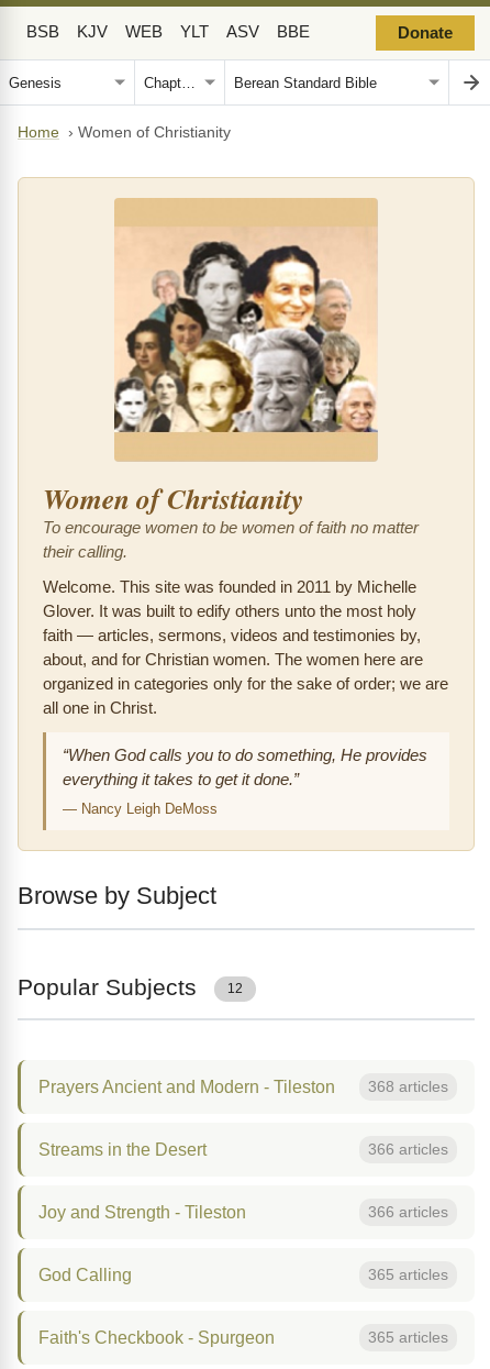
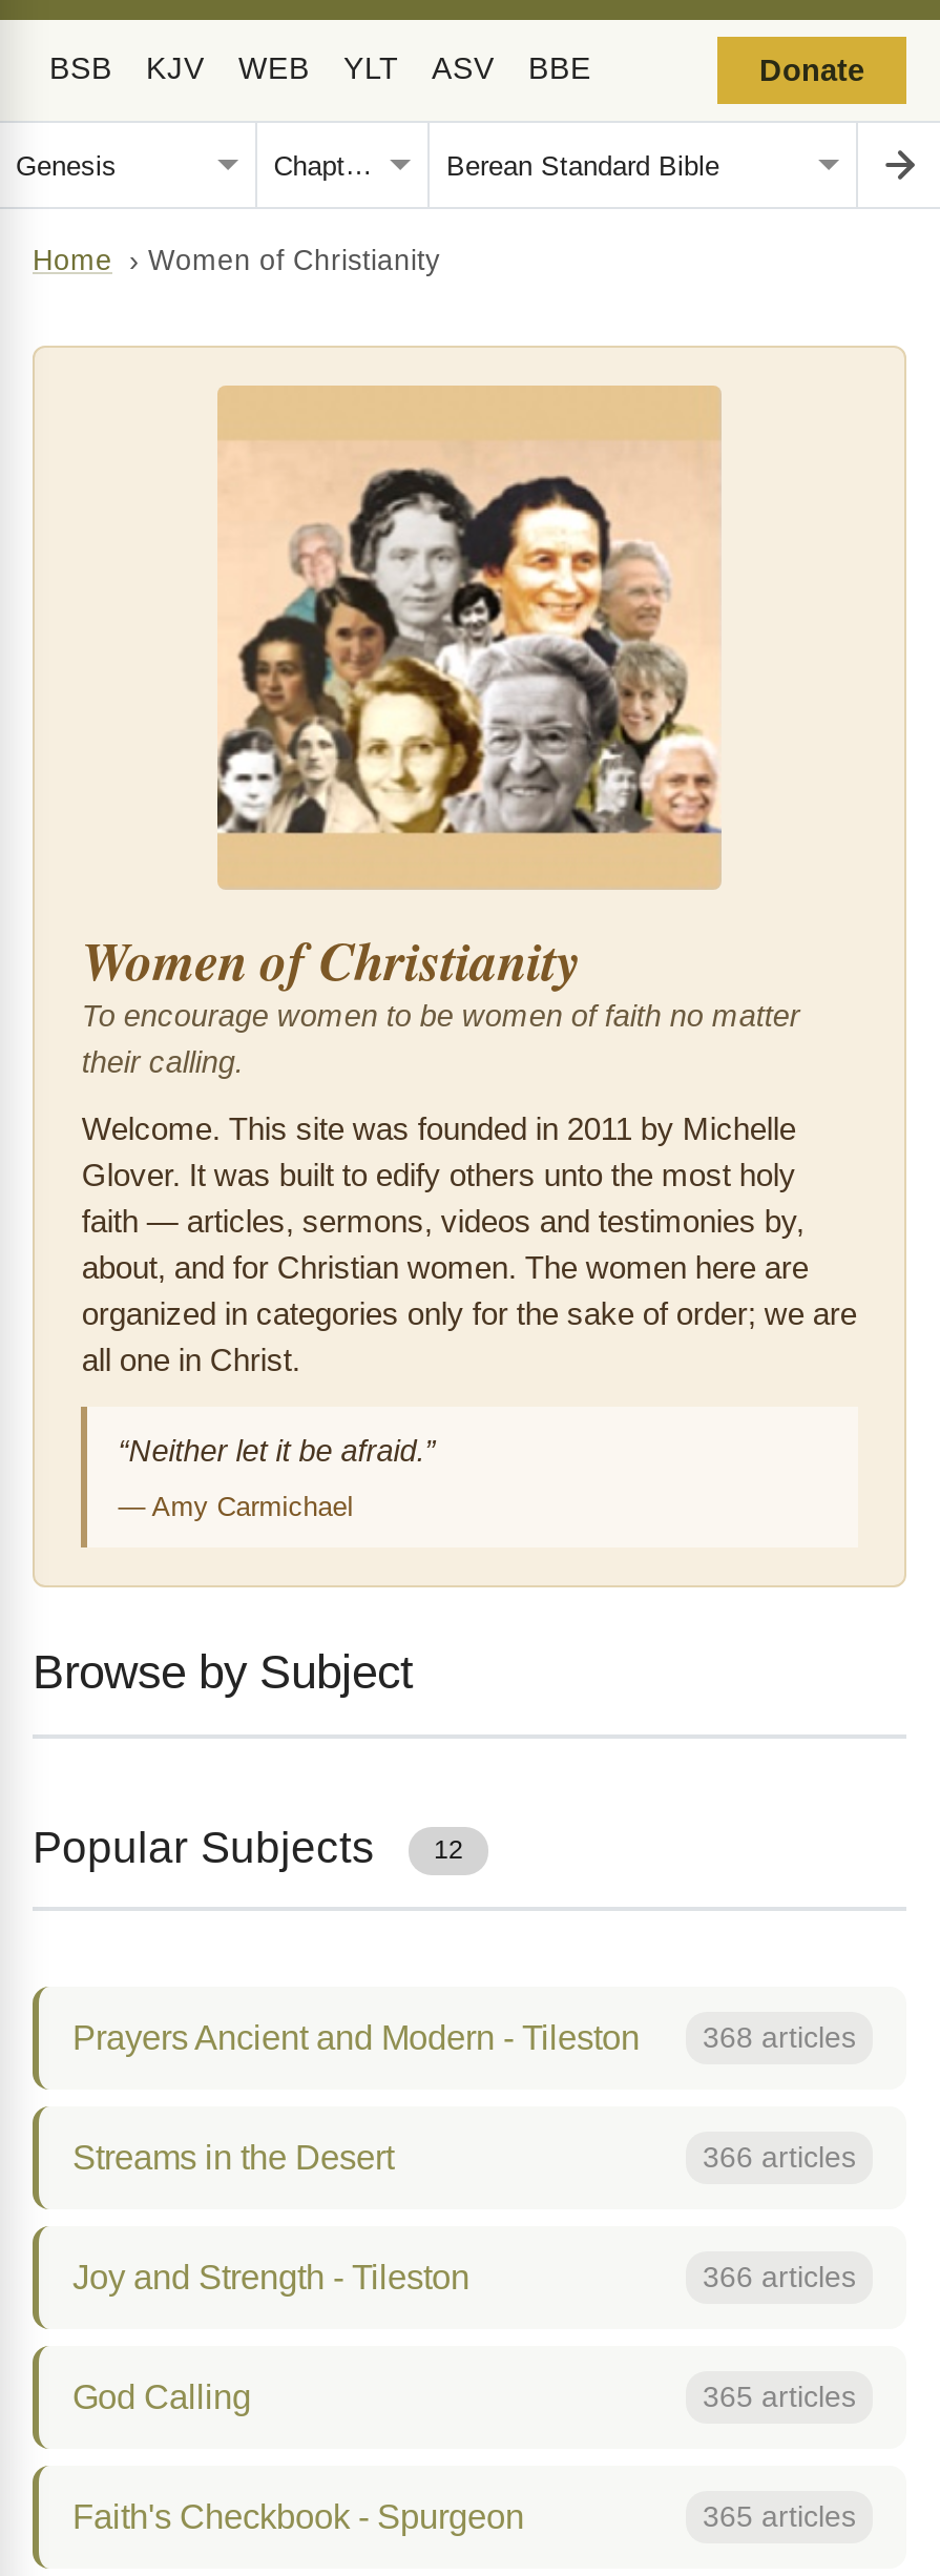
- “When God calls you to do something, He provides
- everything it takes to get it done.”
+ “Neither let it be afraid.”

- — Nancy Leigh DeMoss
+ — Amy Carmichael
